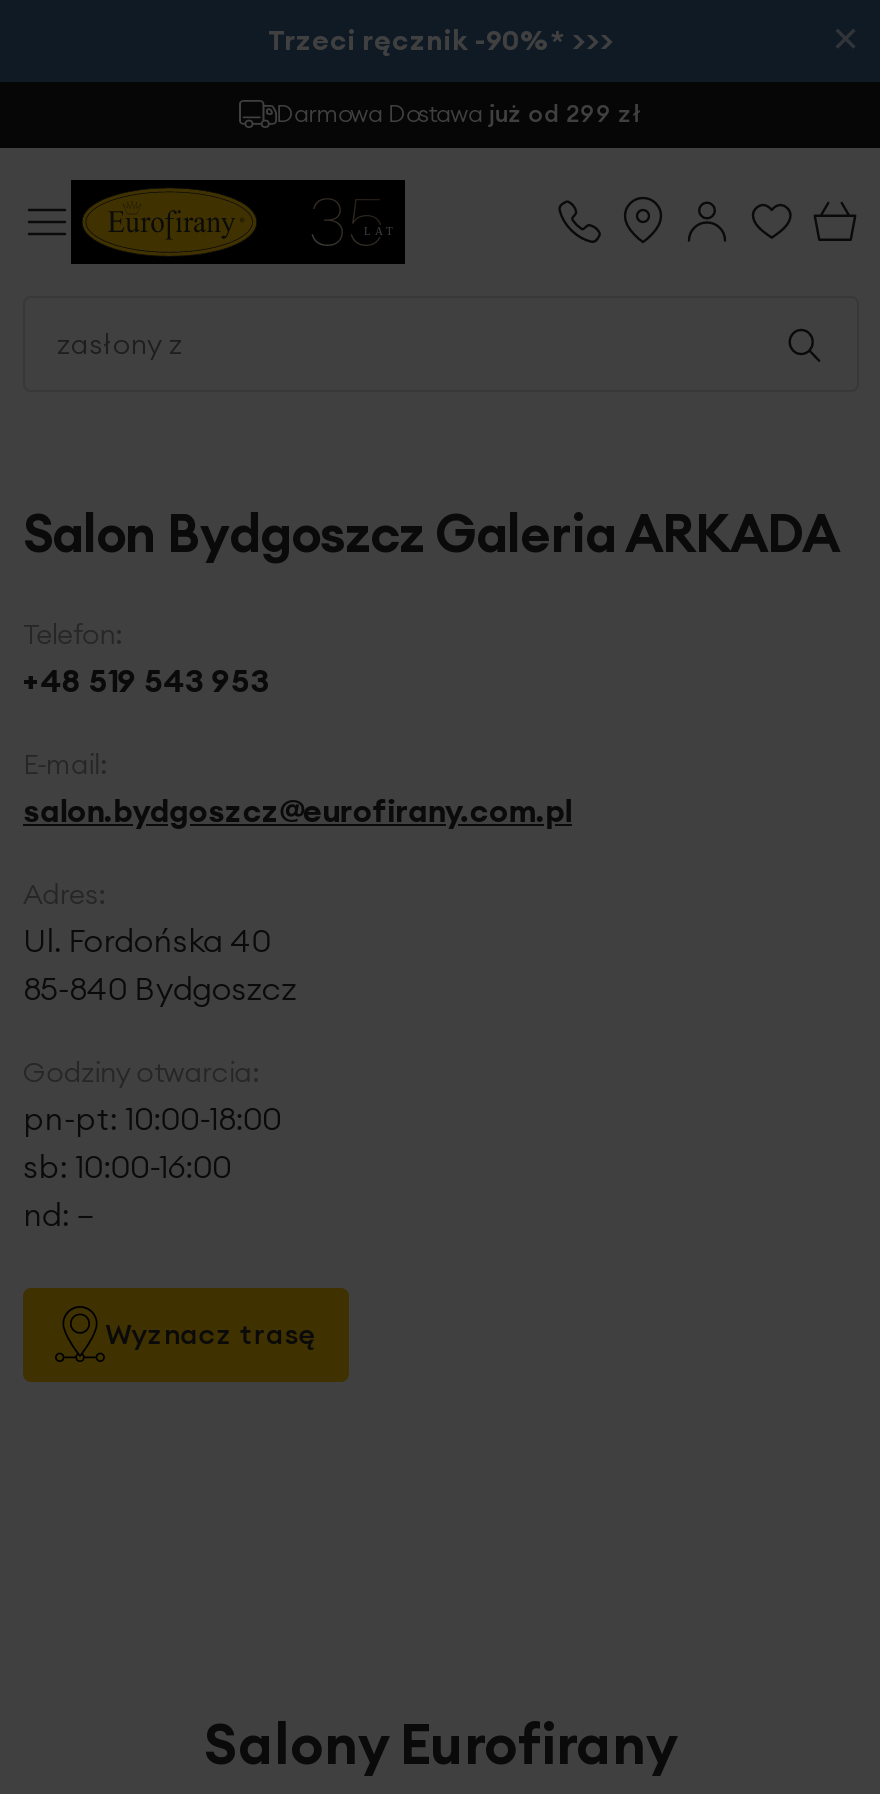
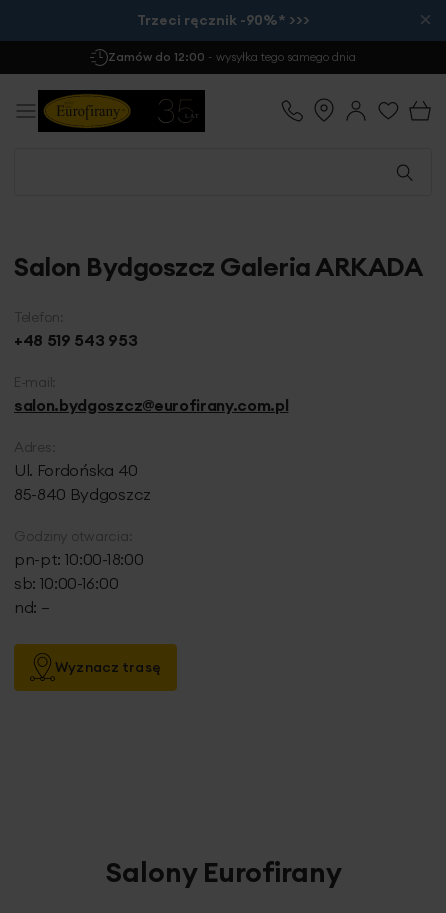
- Darmowa Dostawa już od 299 zł
+ Zamów do 12:00 - wysyłka tego samego dnia
